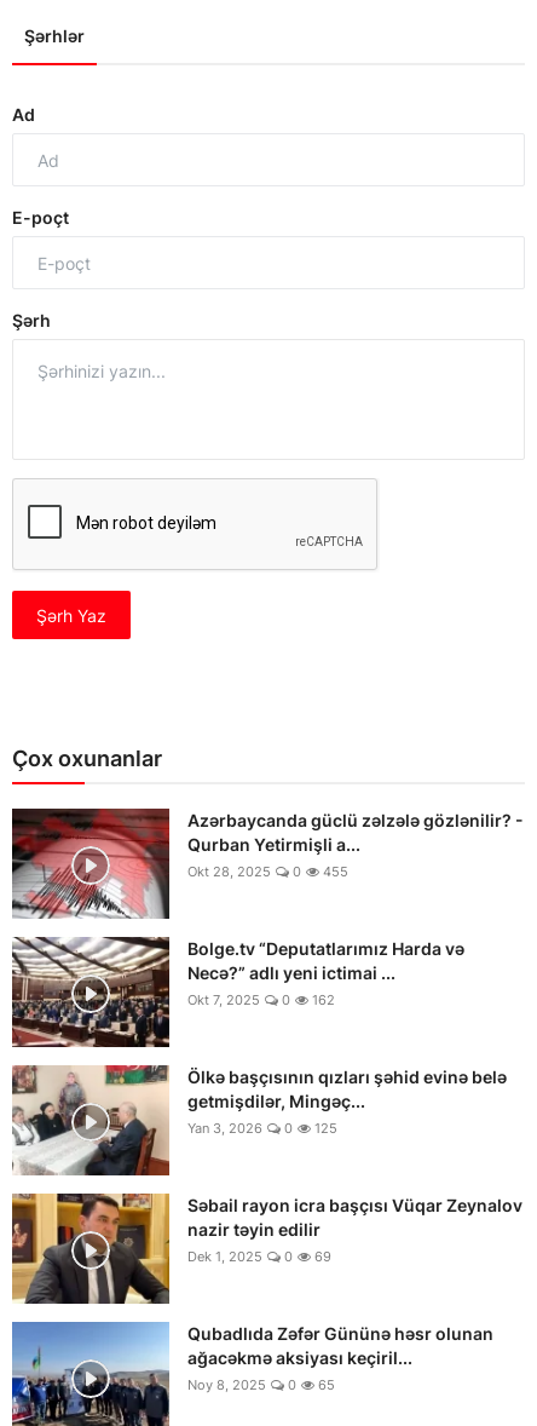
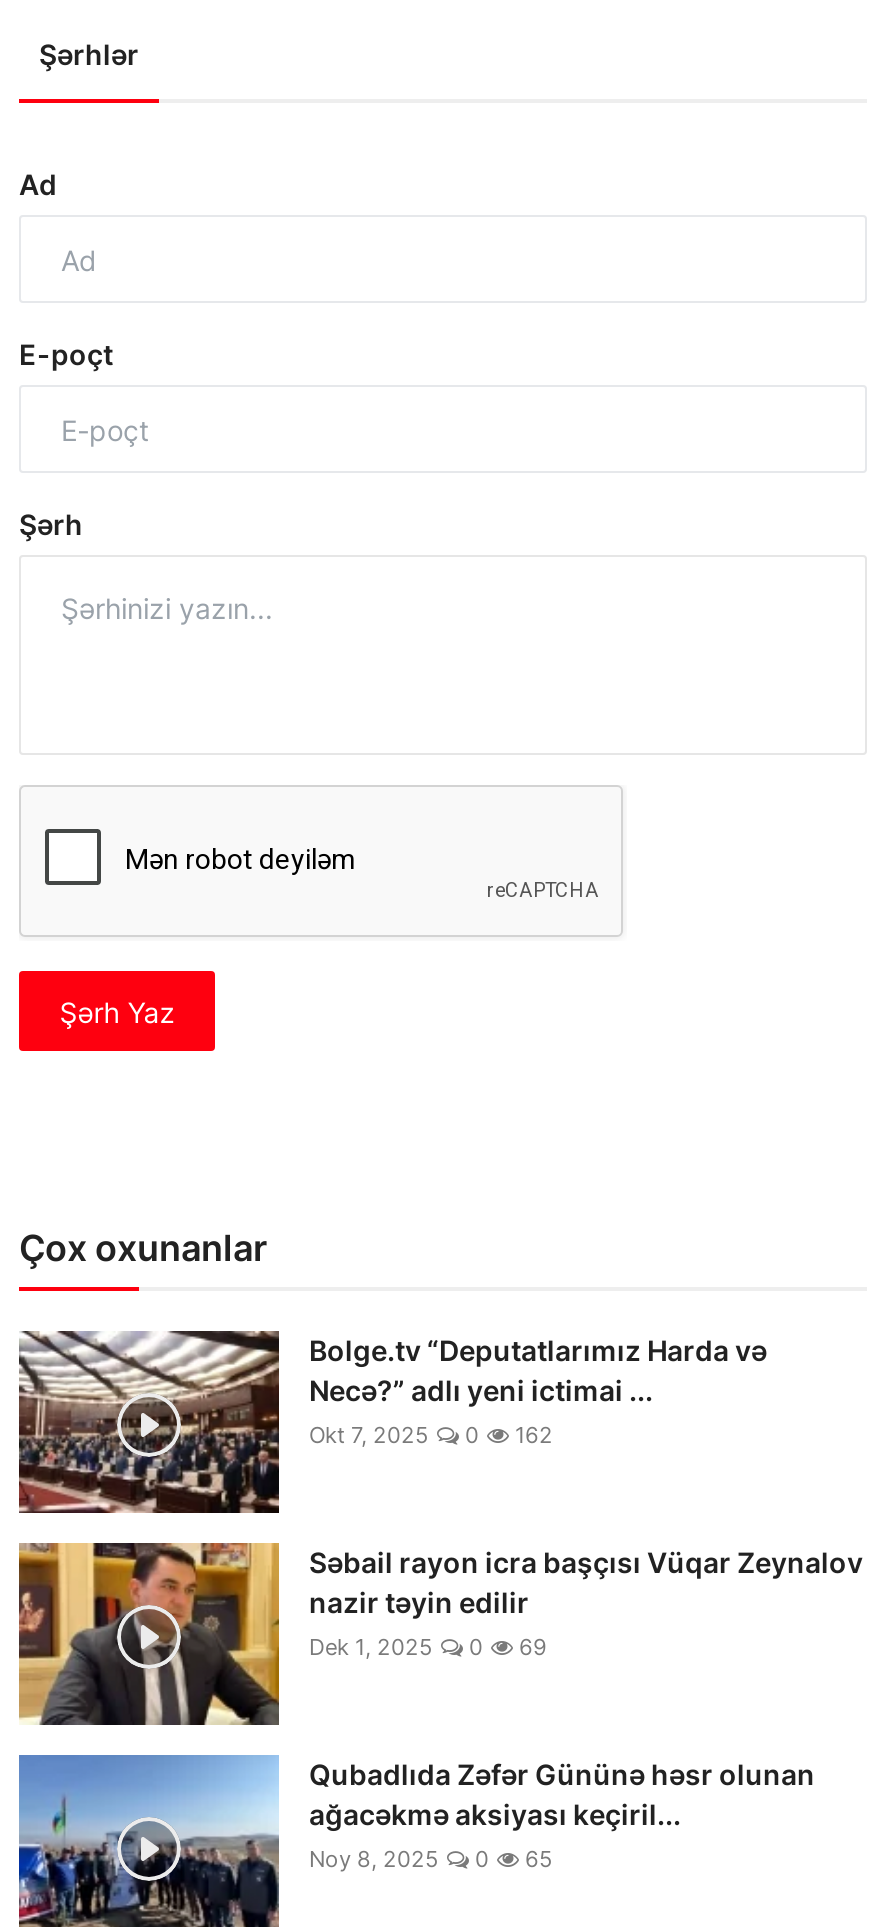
- [image]
- Azərbaycanda güclü zəlzələ gözlənilir? -
- Qurban Yetirmişli a...
- Okt 28, 2025
- 0
- 455

- [image]
- Ölkə başçısının qızları şəhid evinə belə
- getmişdilər, Mingəç...
- Yan 3, 2026
- 0
- 125
